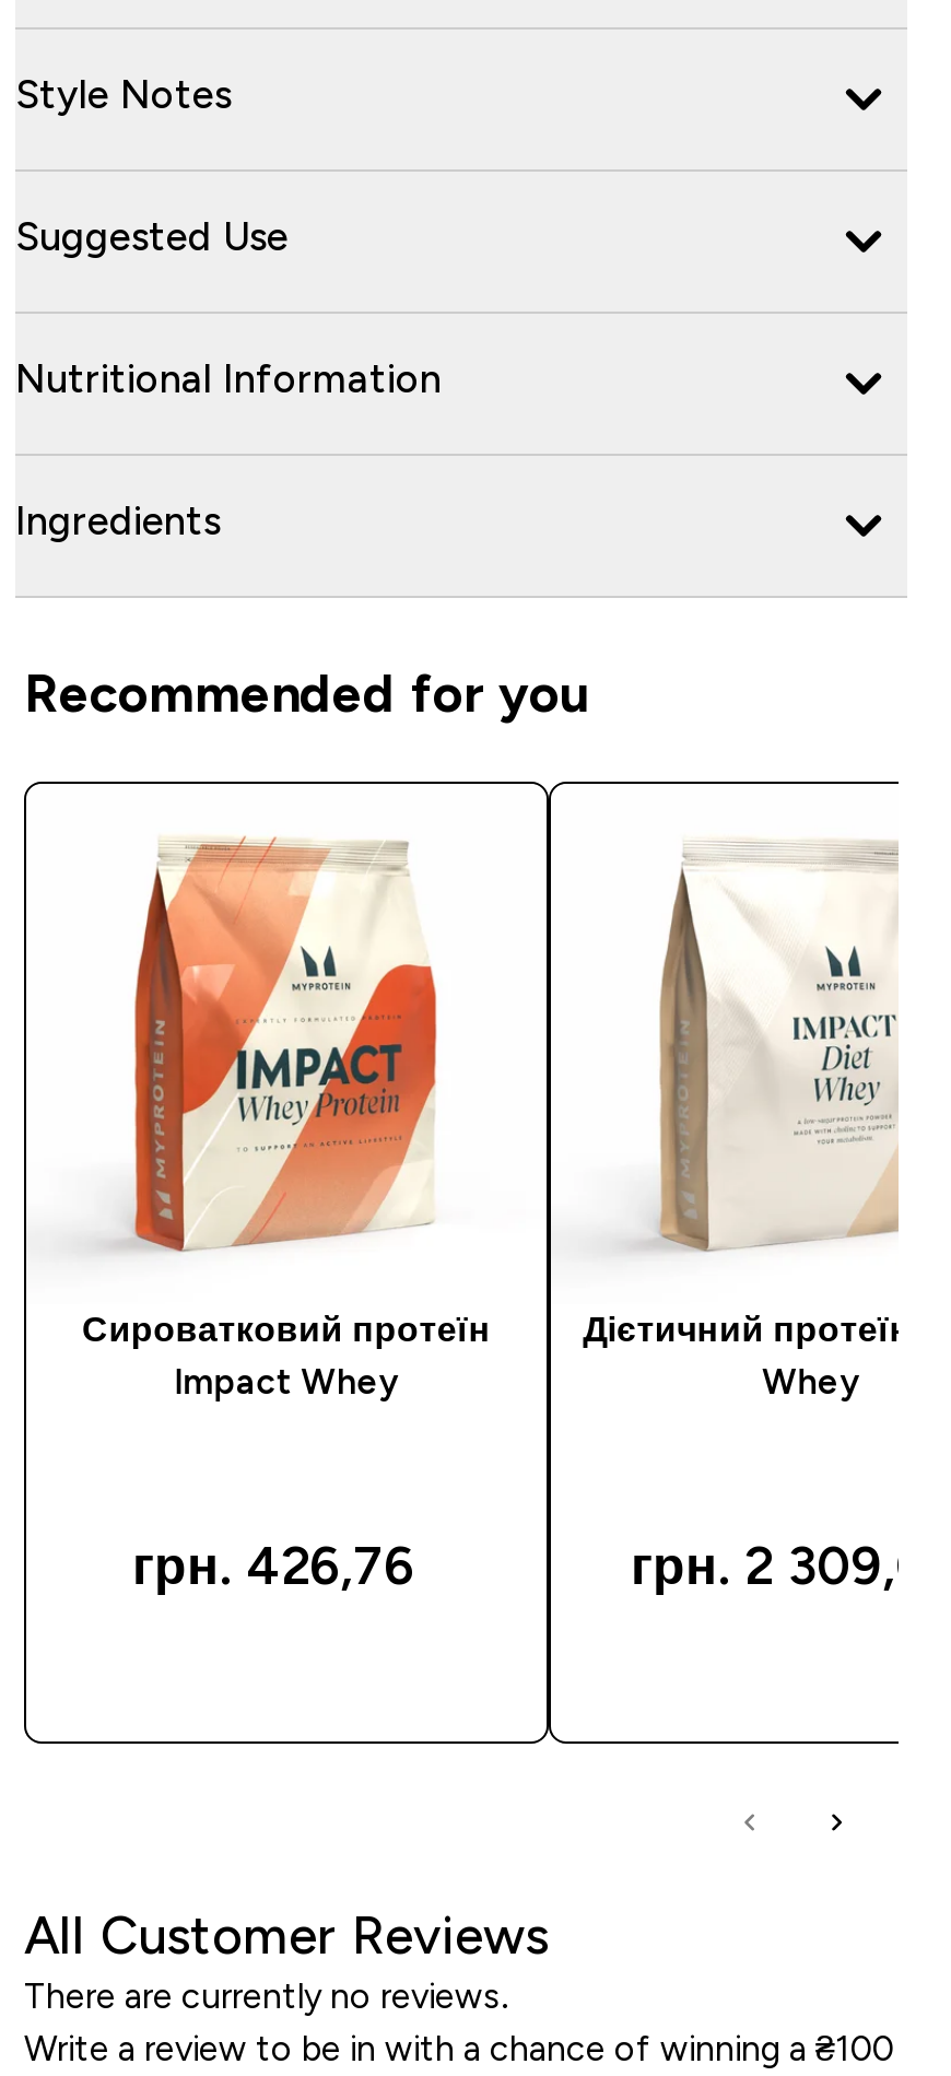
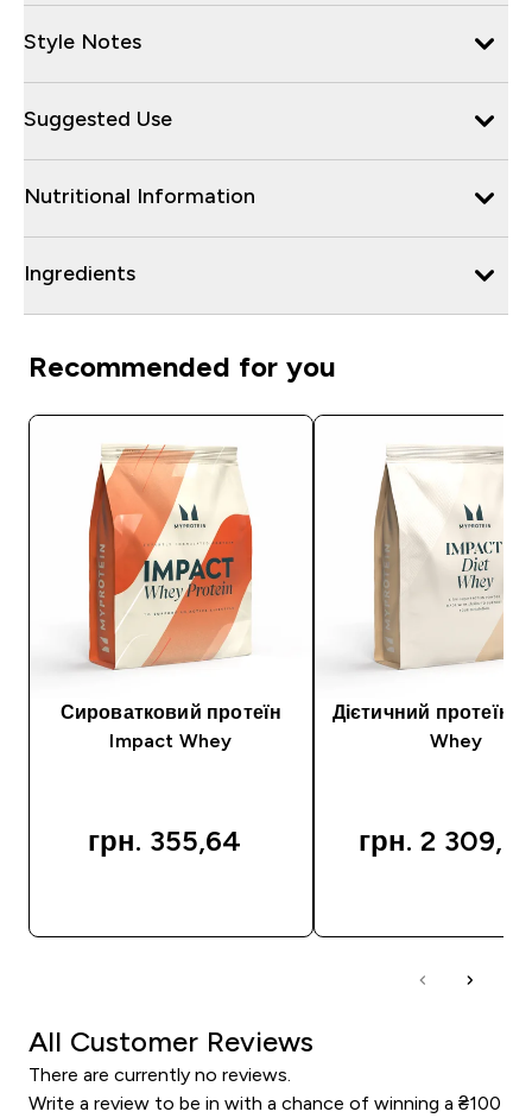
- грн. 426,76
+ грн. 355,64
